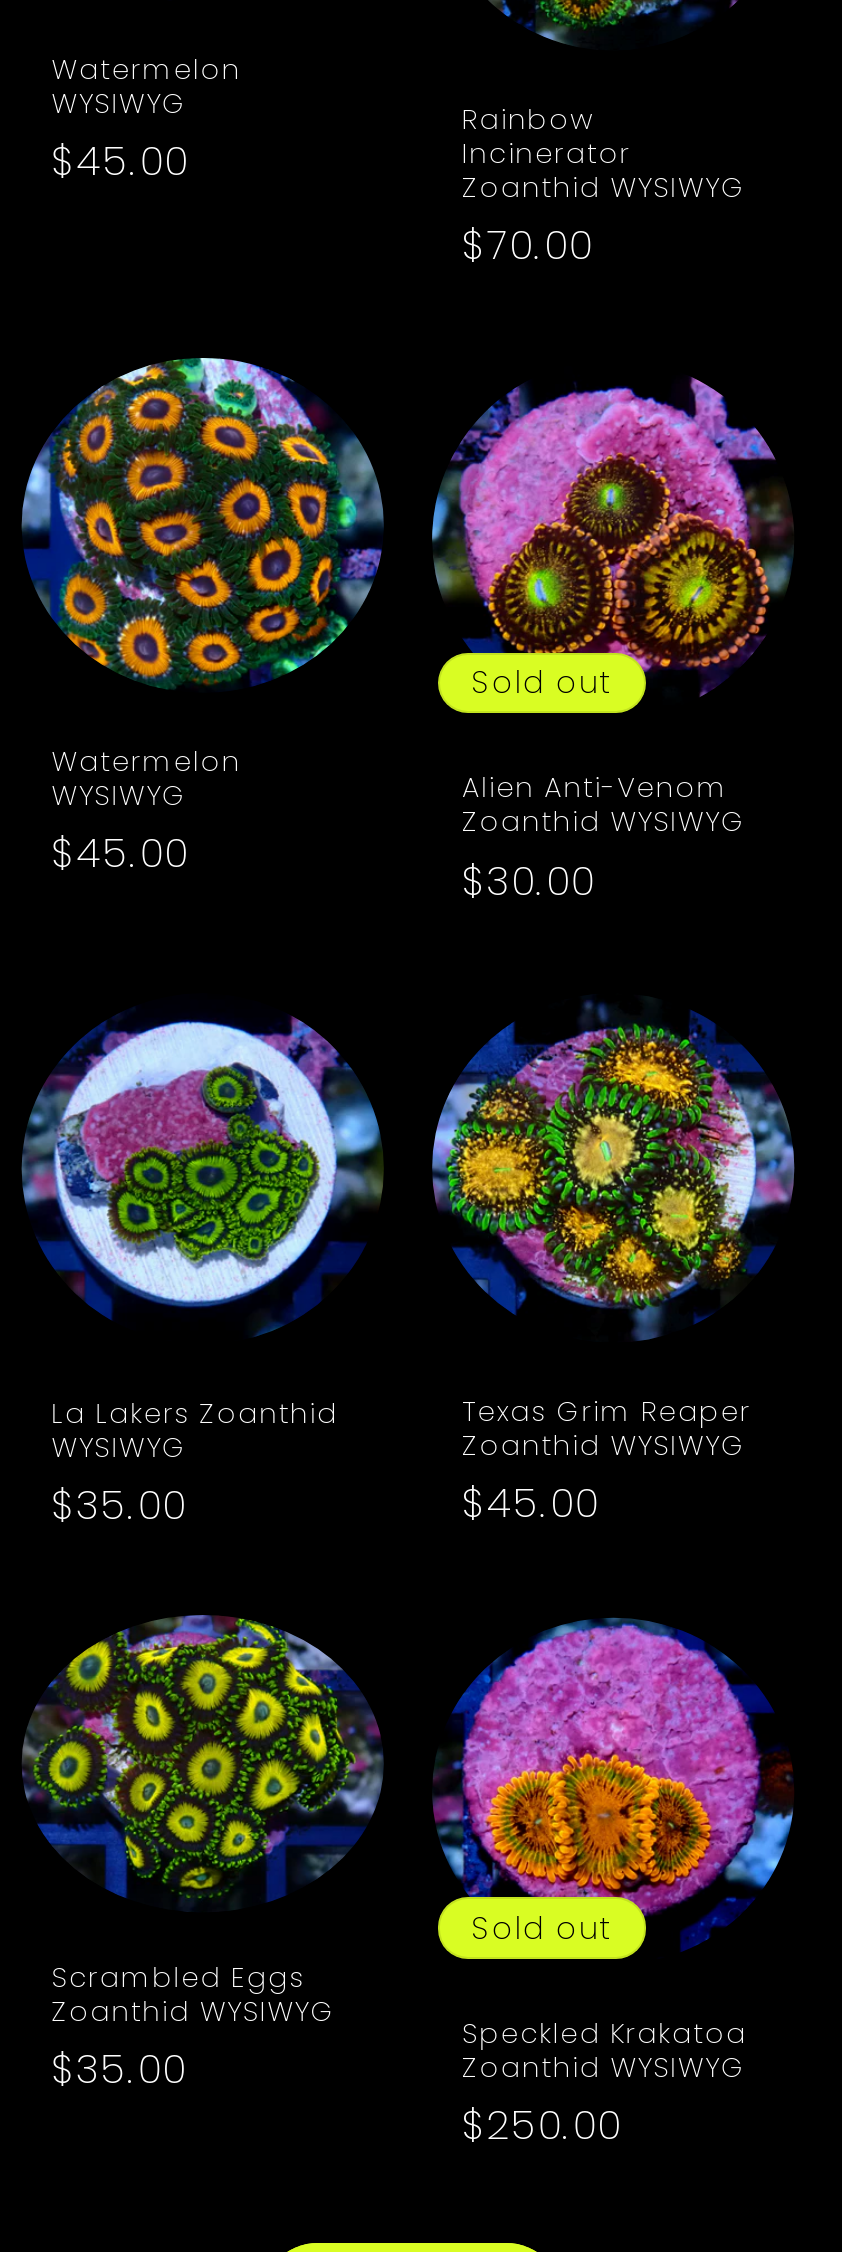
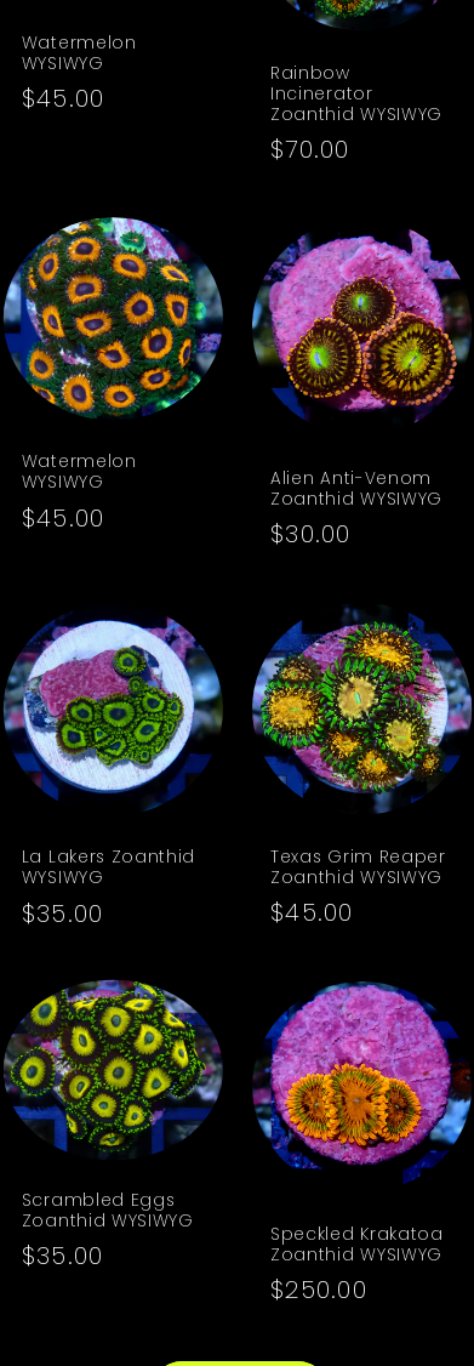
- Sold out

- Sold out
